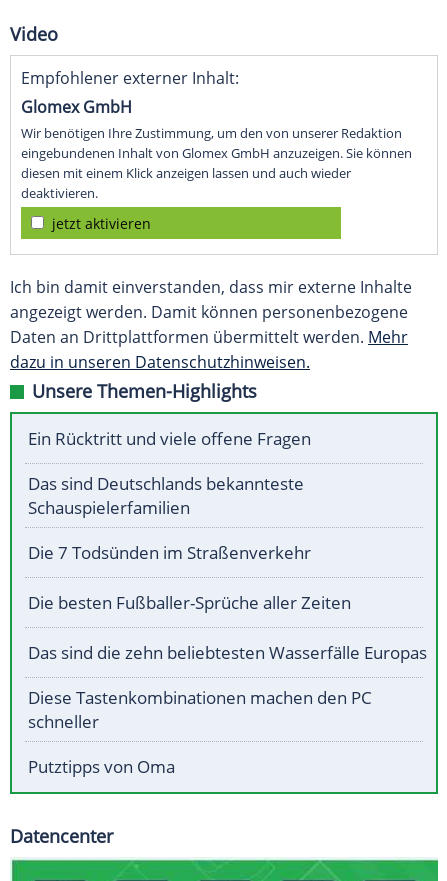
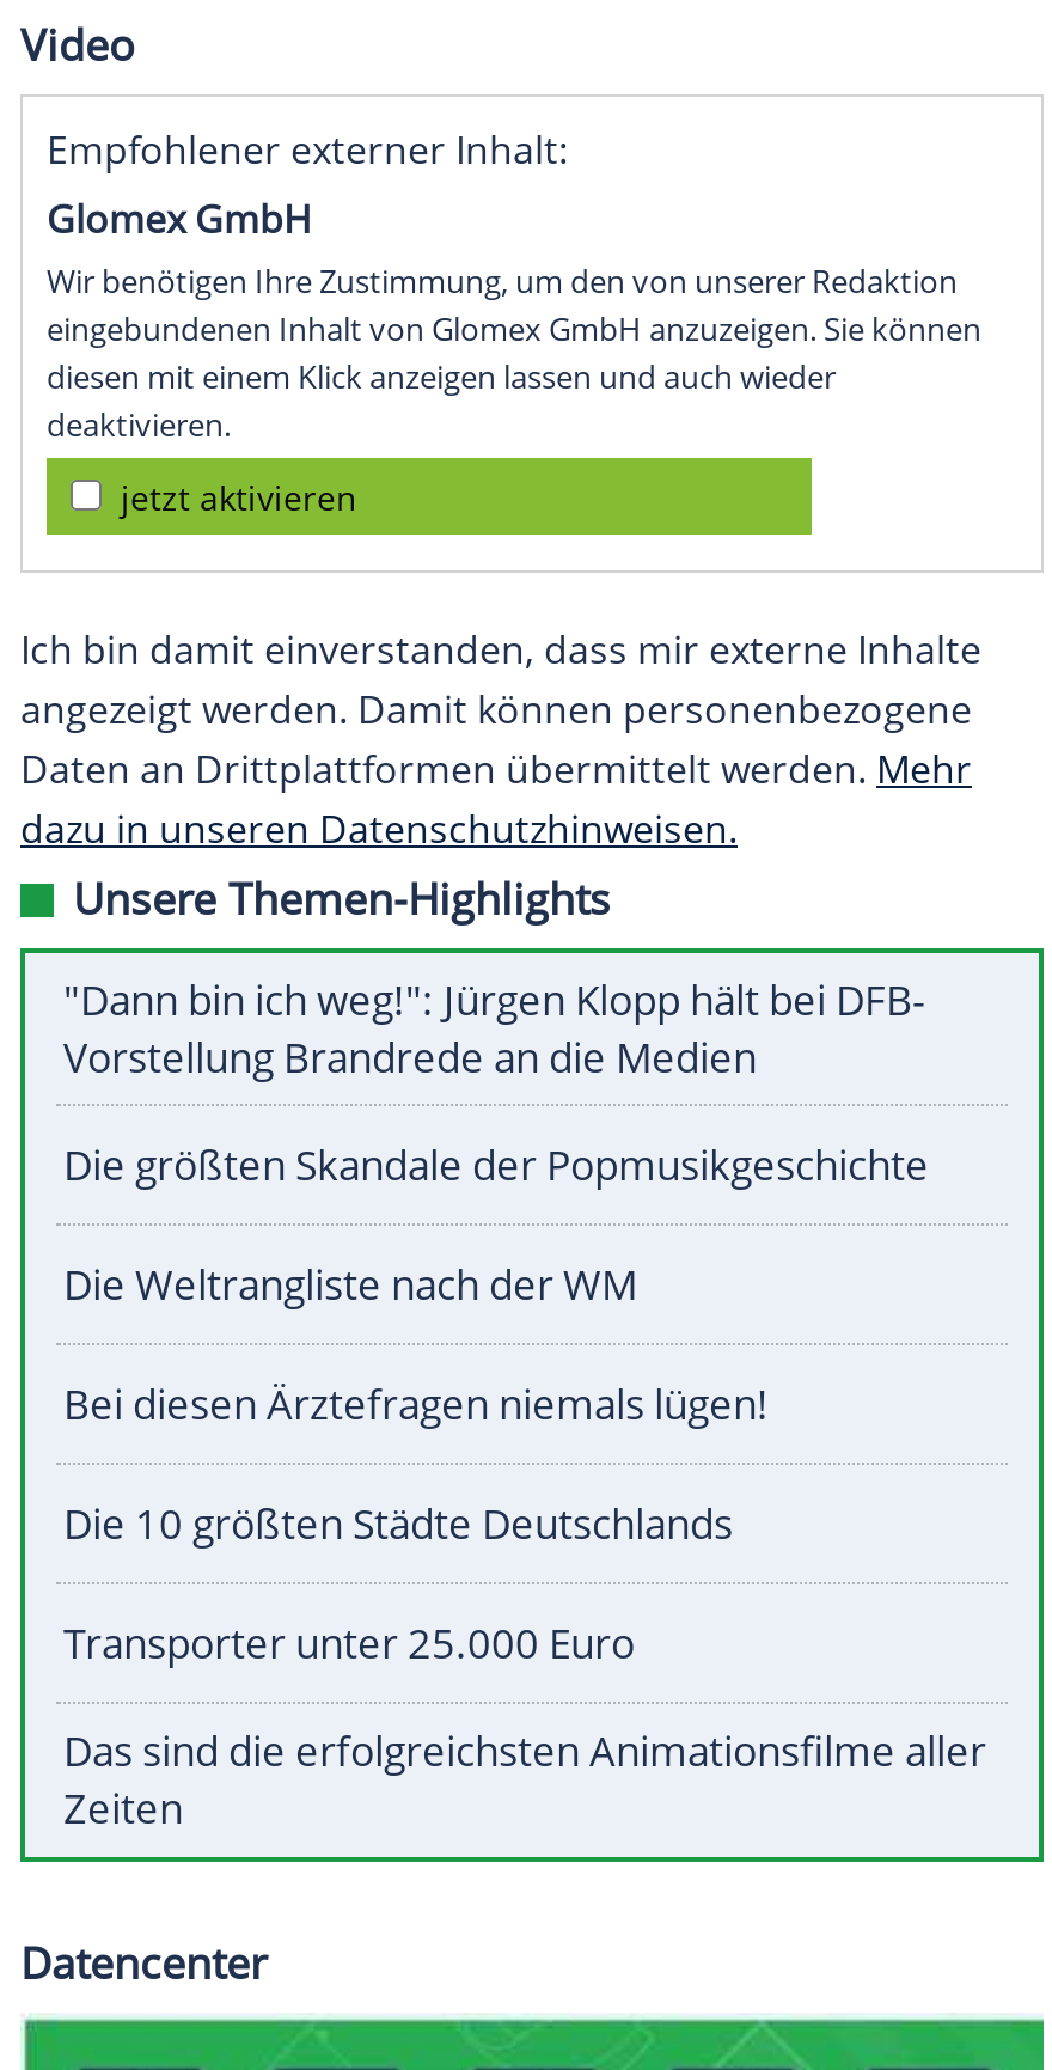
- Ein Rücktritt und viele offene Fragen
+ "Dann bin ich weg!": Jürgen Klopp hält bei DFB-
+ Vorstellung Brandrede an die Medien

- Das sind Deutschlands bekannteste
- Schauspielerfamilien
+ Die größten Skandale der Popmusikgeschichte

- Die 7 Todsünden im Straßenverkehr
+ Die Weltrangliste nach der WM

- Die besten Fußballer-Sprüche aller Zeiten
+ Bei diesen Ärztefragen niemals lügen!

- Das sind die zehn beliebtesten Wasserfälle Europas
+ Die 10 größten Städte Deutschlands

- Diese Tastenkombinationen machen den PC
- schneller
+ Transporter unter 25.000 Euro

- Putztipps von Oma
+ Das sind die erfolgreichsten Animationsfilme aller
+ Zeiten
